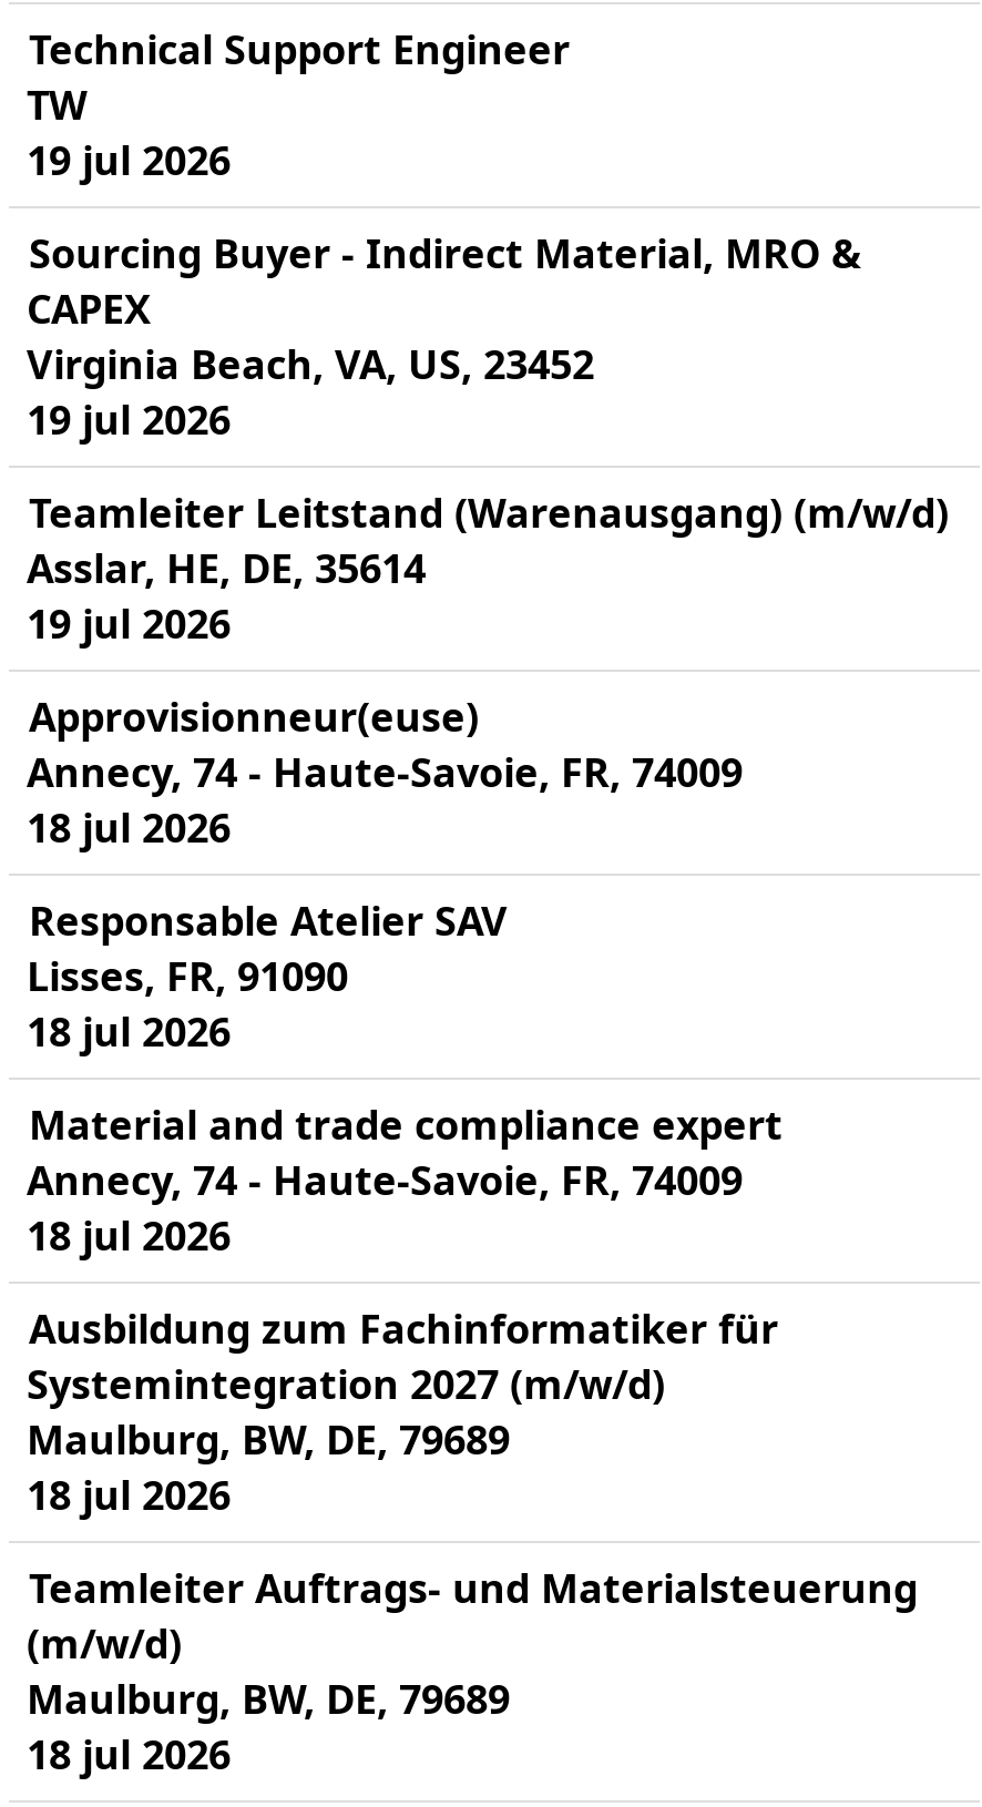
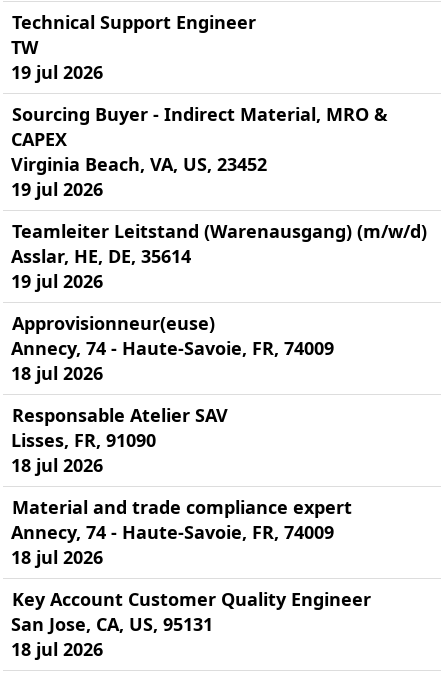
- Ausbildung zum Fachinformatiker für
- Systemintegration 2027 (m/w/d)
- Maulburg, BW, DE, 79689
- 18 jul 2026
- Teamleiter Auftrags- und Materialsteuerung
- (m/w/d)
- Maulburg, BW, DE, 79689
+ Key Account Customer Quality Engineer
+ San Jose, CA, US, 95131
